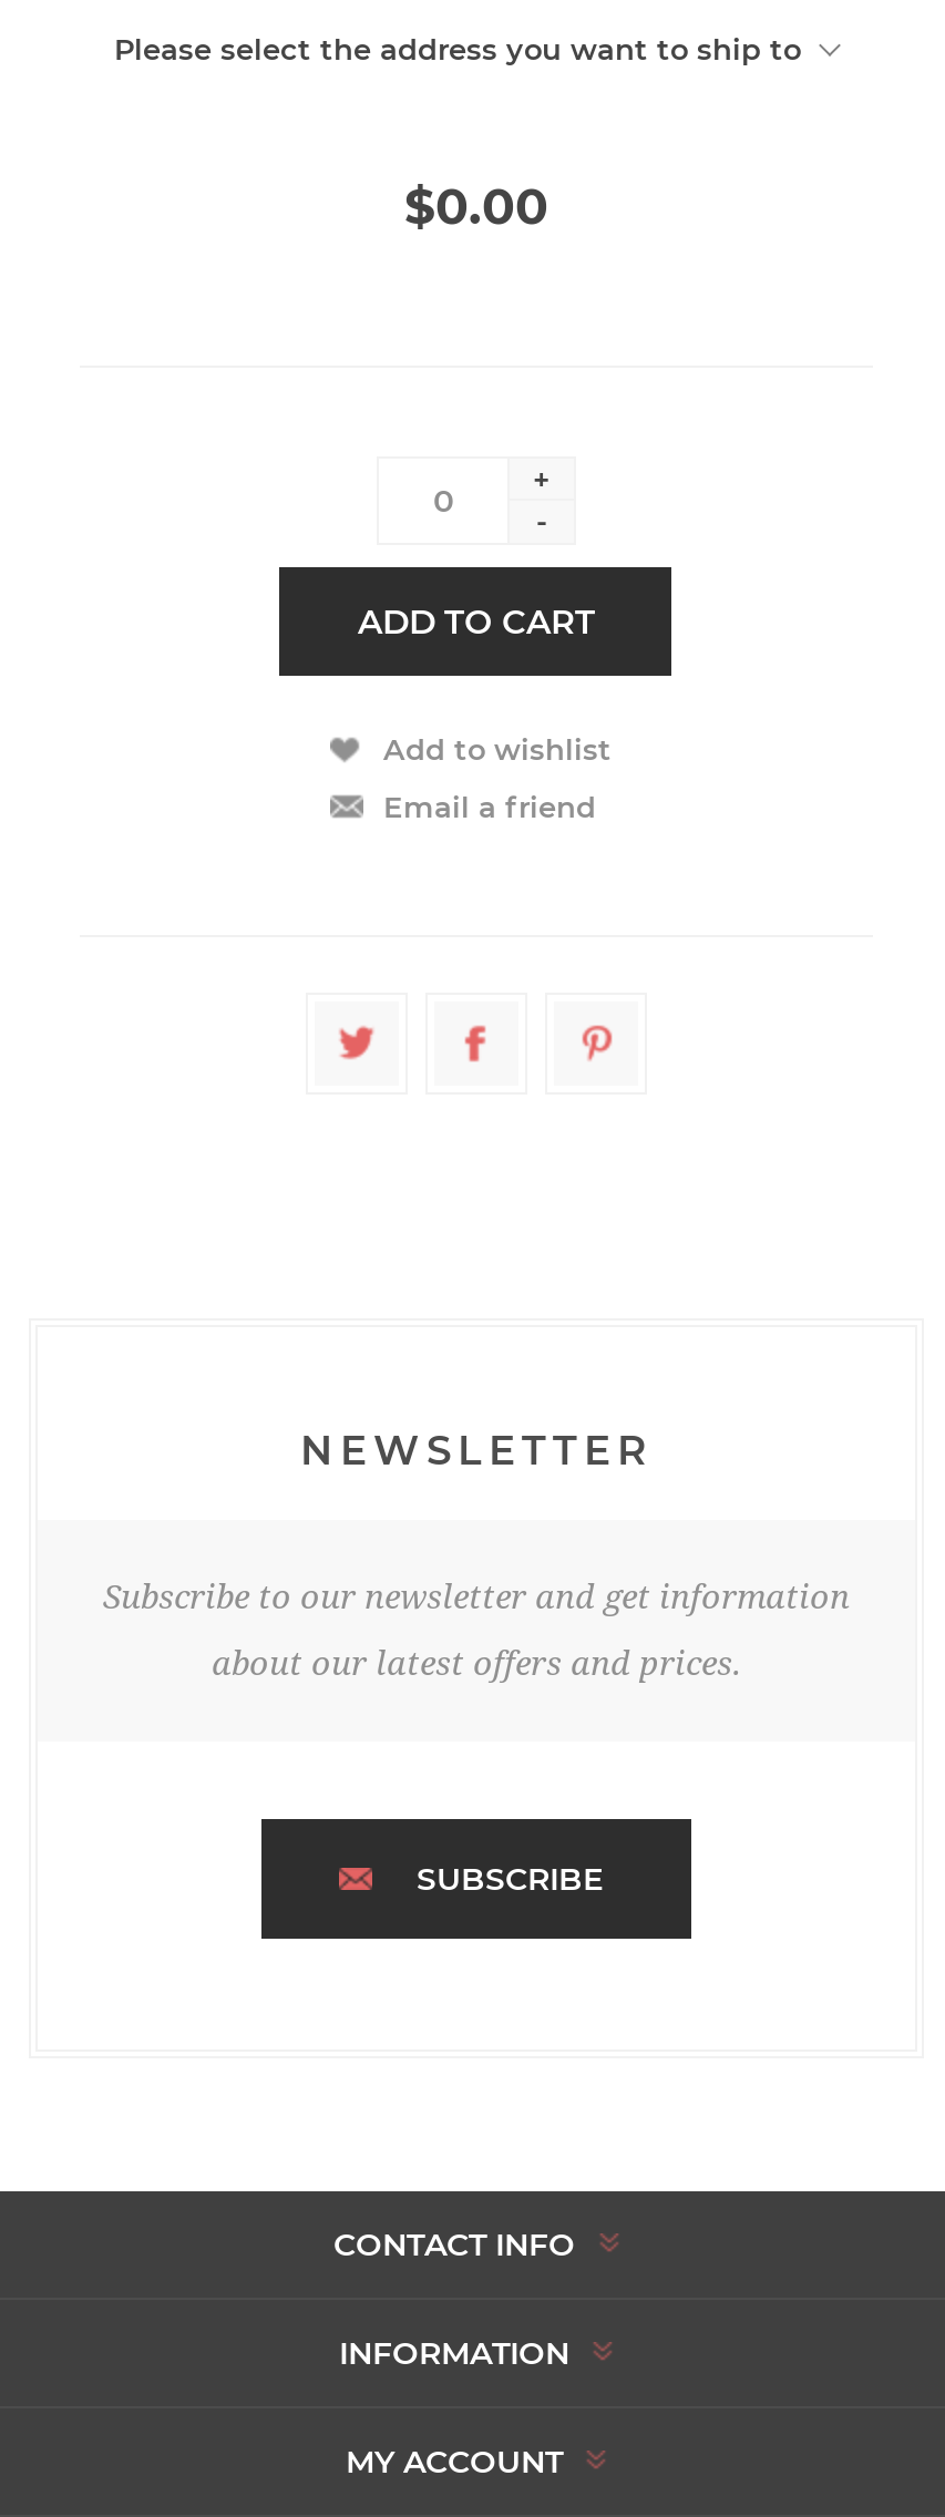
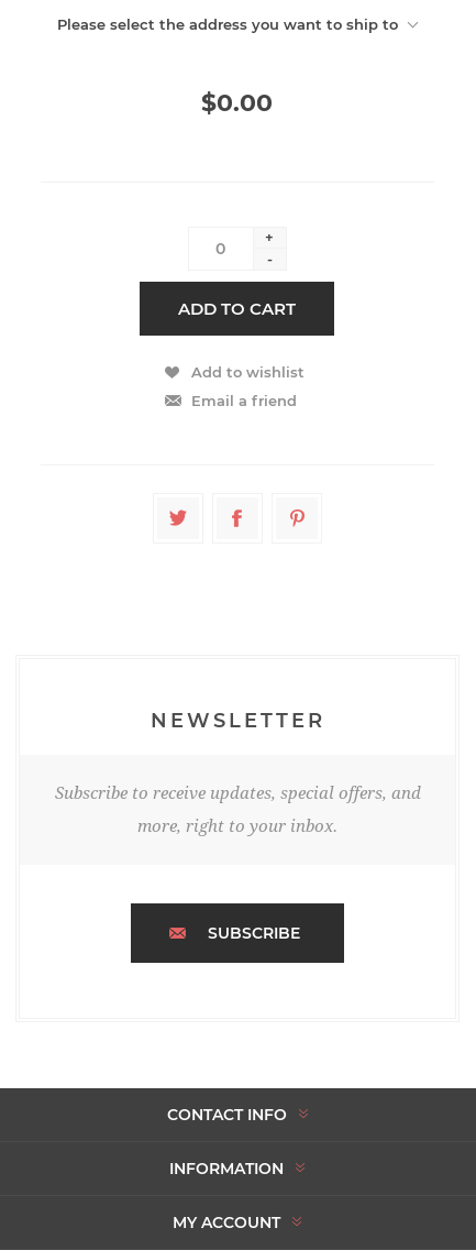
- Subscribe to our newsletter and get information
+ Subscribe to receive updates, special offers, and

- about our latest offers and prices.
+ more, right to your inbox.
